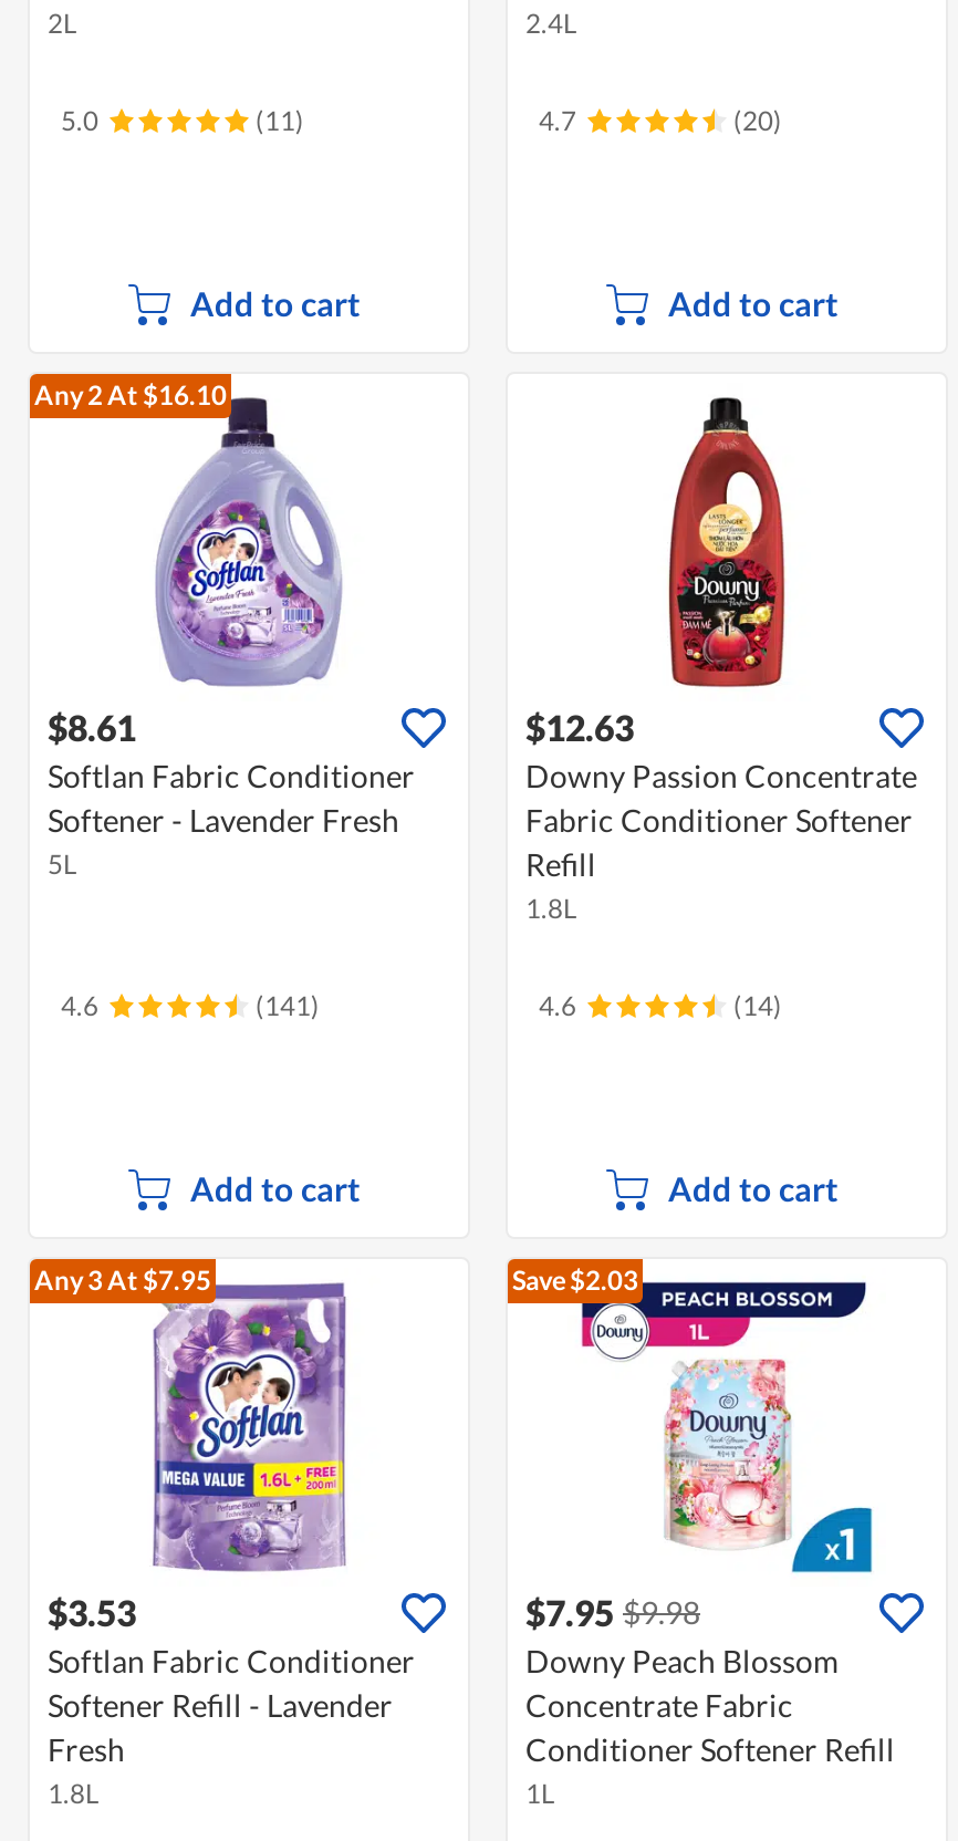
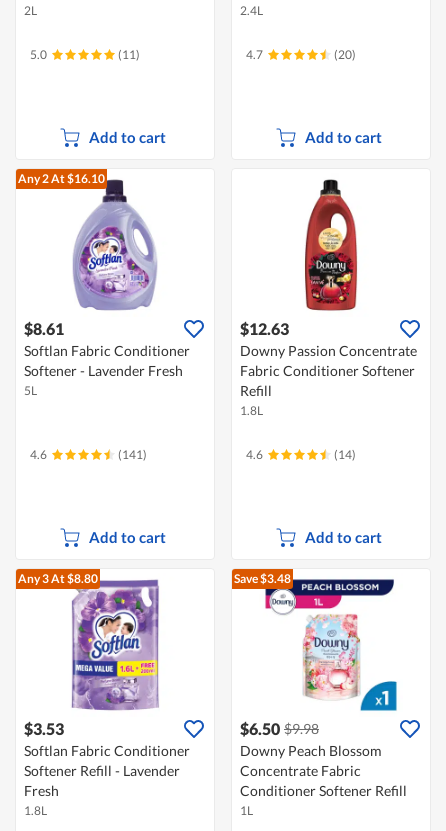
- Any 3 At $7.95
+ Any 3 At $8.80

- Save $2.03
+ Save $3.48

- $7.95 $9.98
+ $6.50 $9.98
